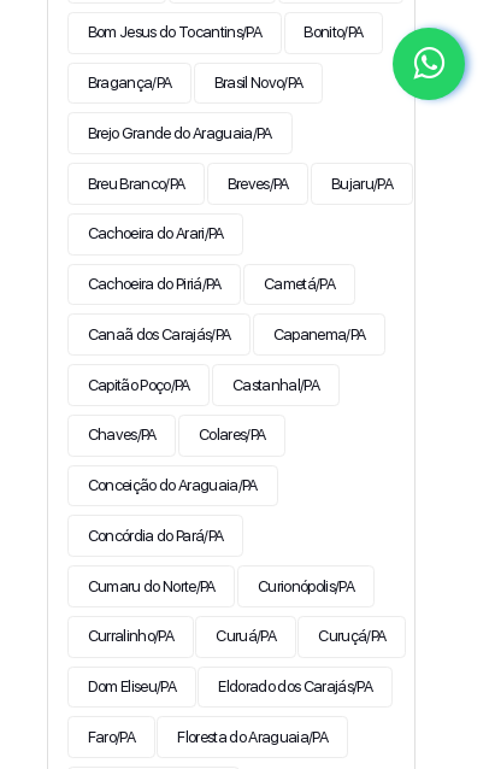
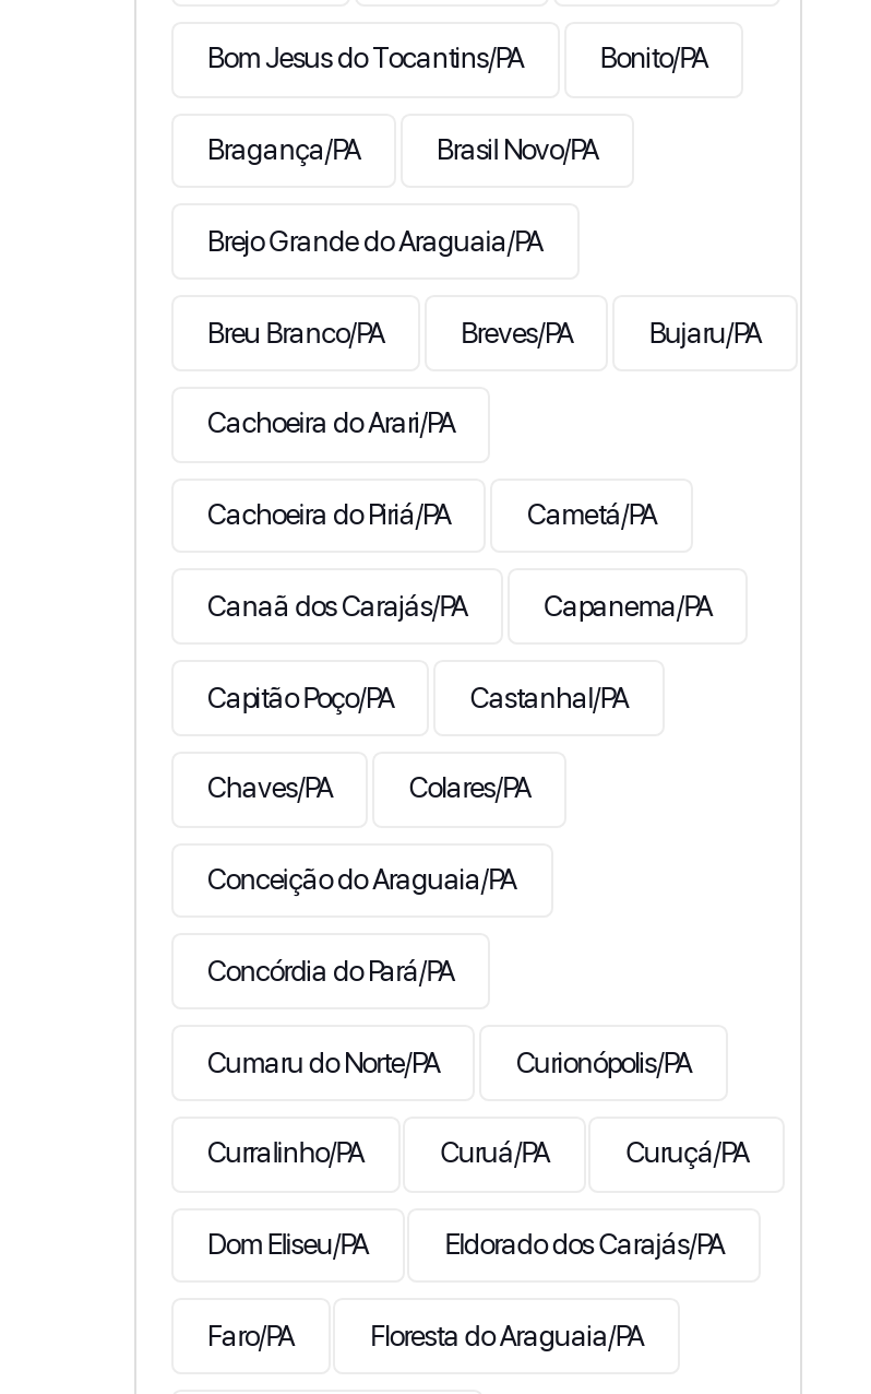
- [image]
